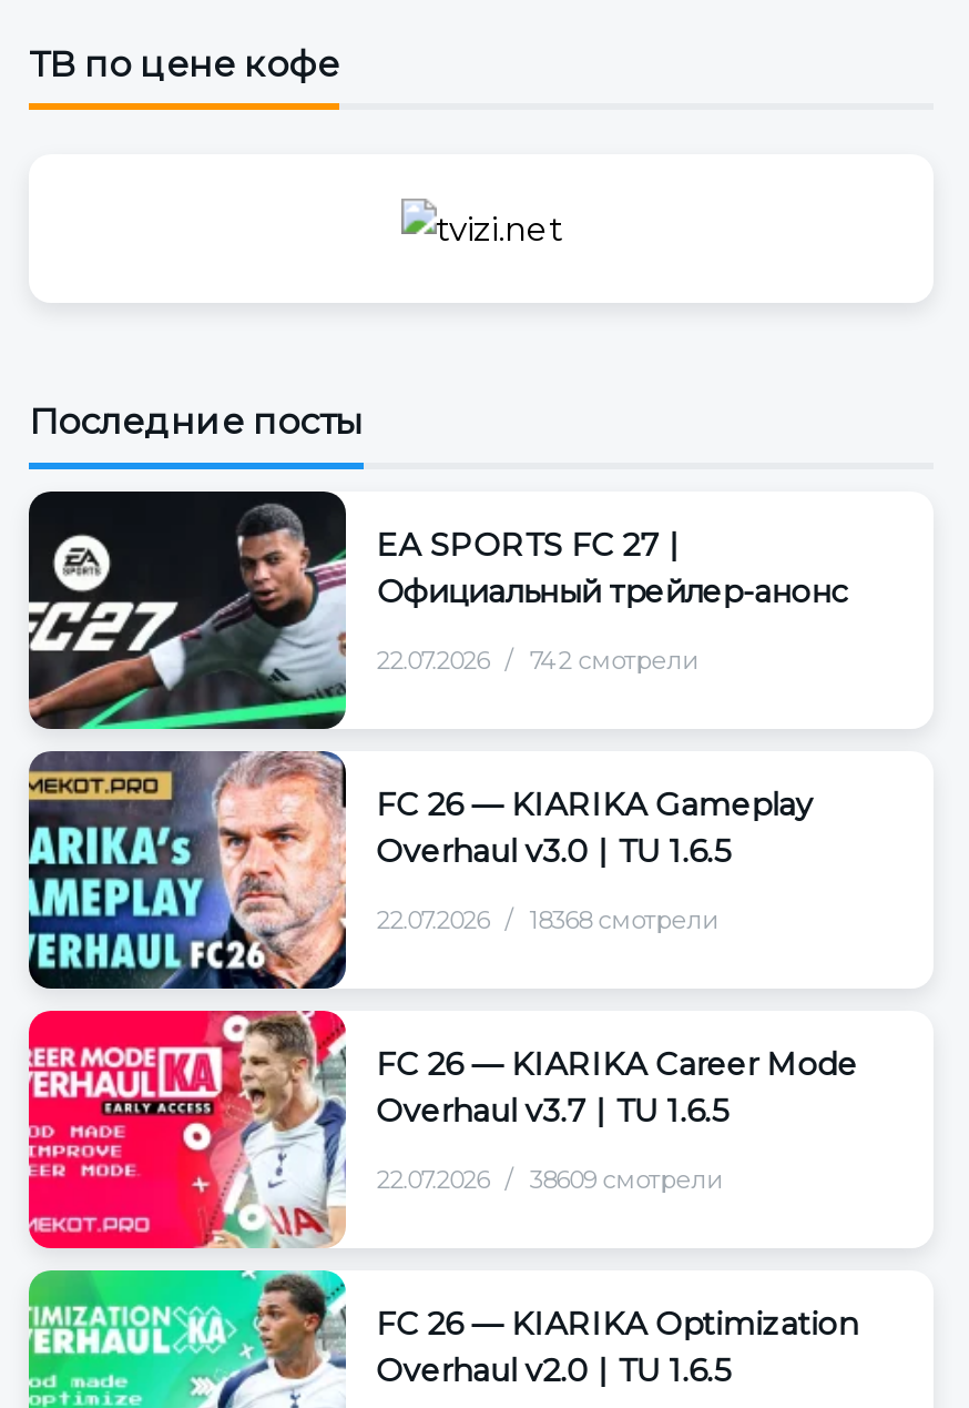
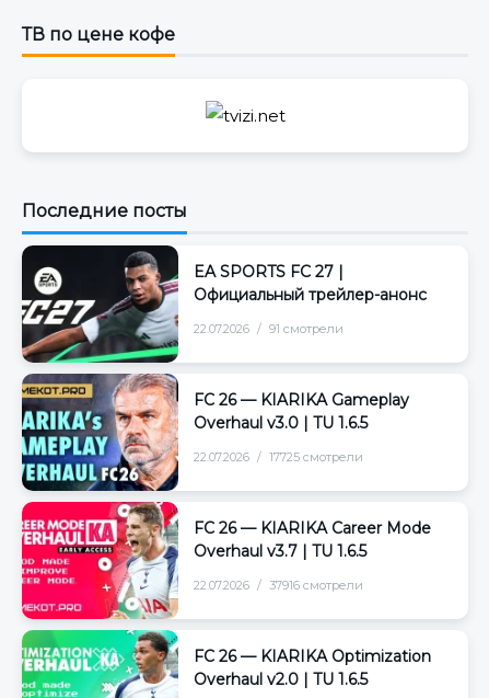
- 22.07.2026 742 смотрели
+ 22.07.2026 91 смотрели

- 22.07.2026 18368 смотрели
+ 22.07.2026 17725 смотрели

- 22.07.2026 38609 смотрели
+ 22.07.2026 37916 смотрели
